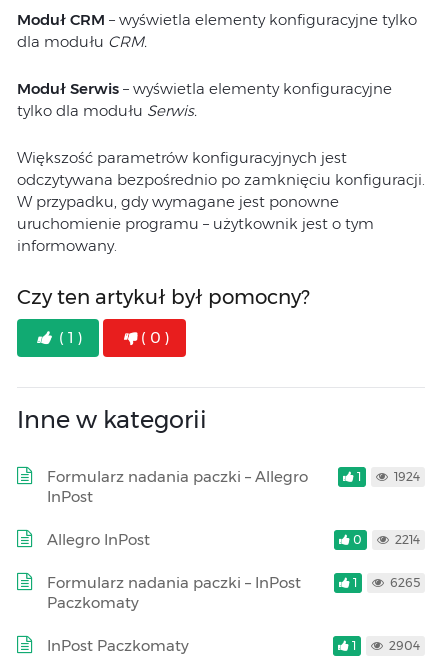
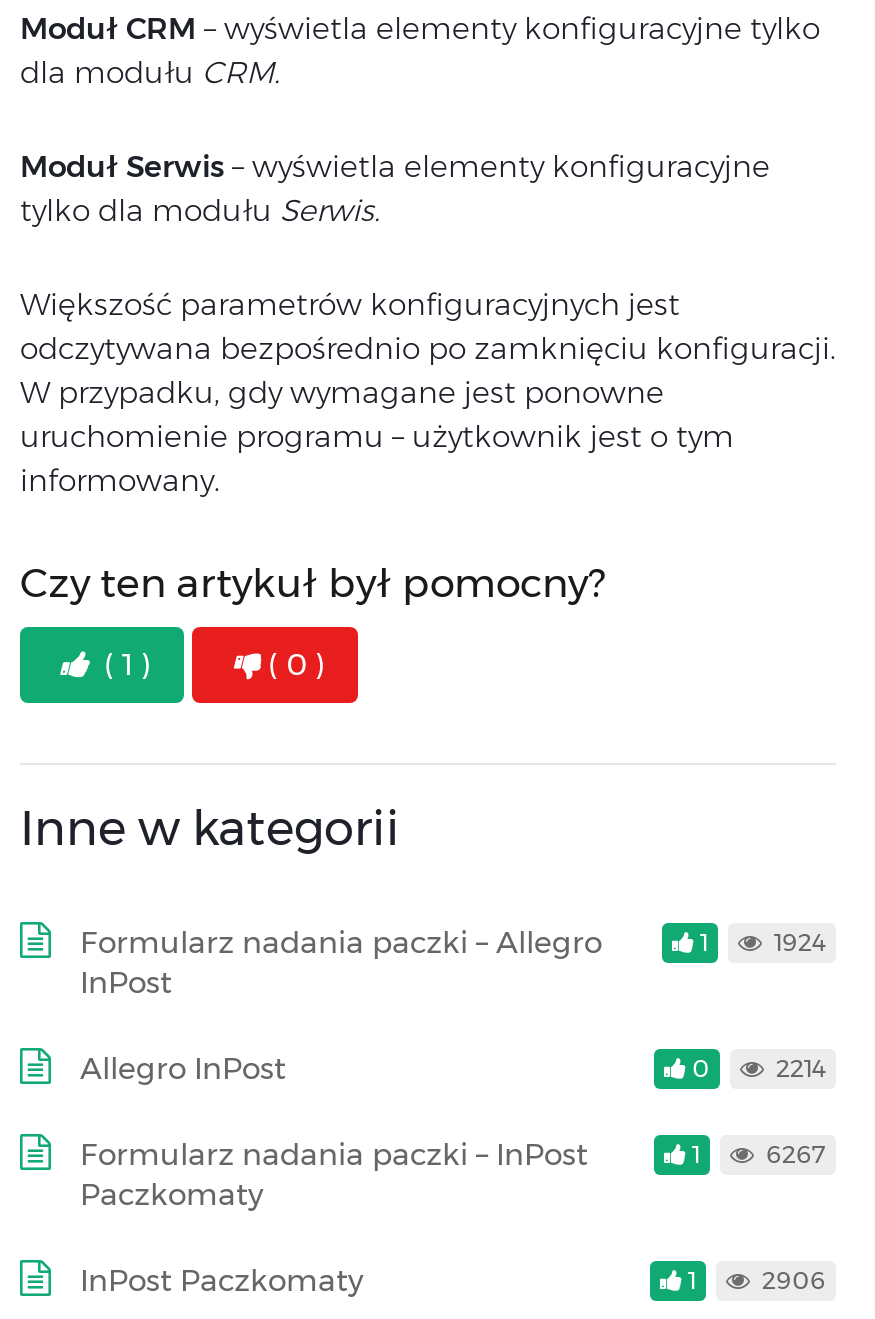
- 1 6265
+ 1 6267

- 1 2904
+ 1 2906
